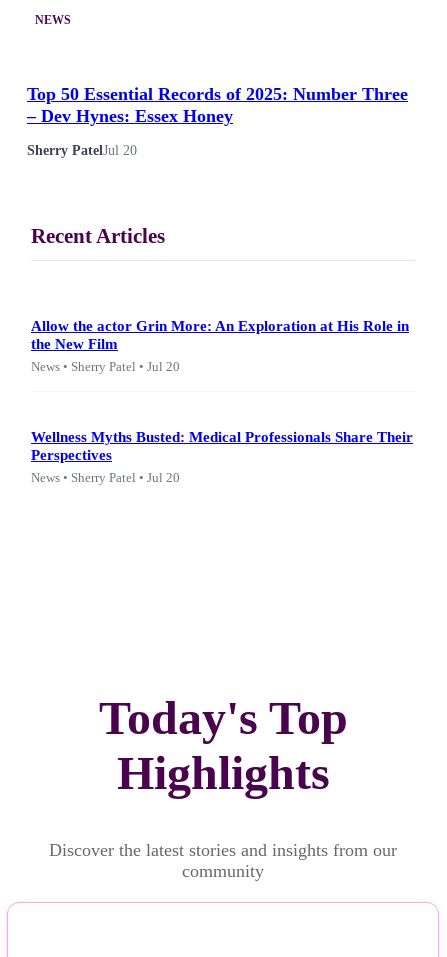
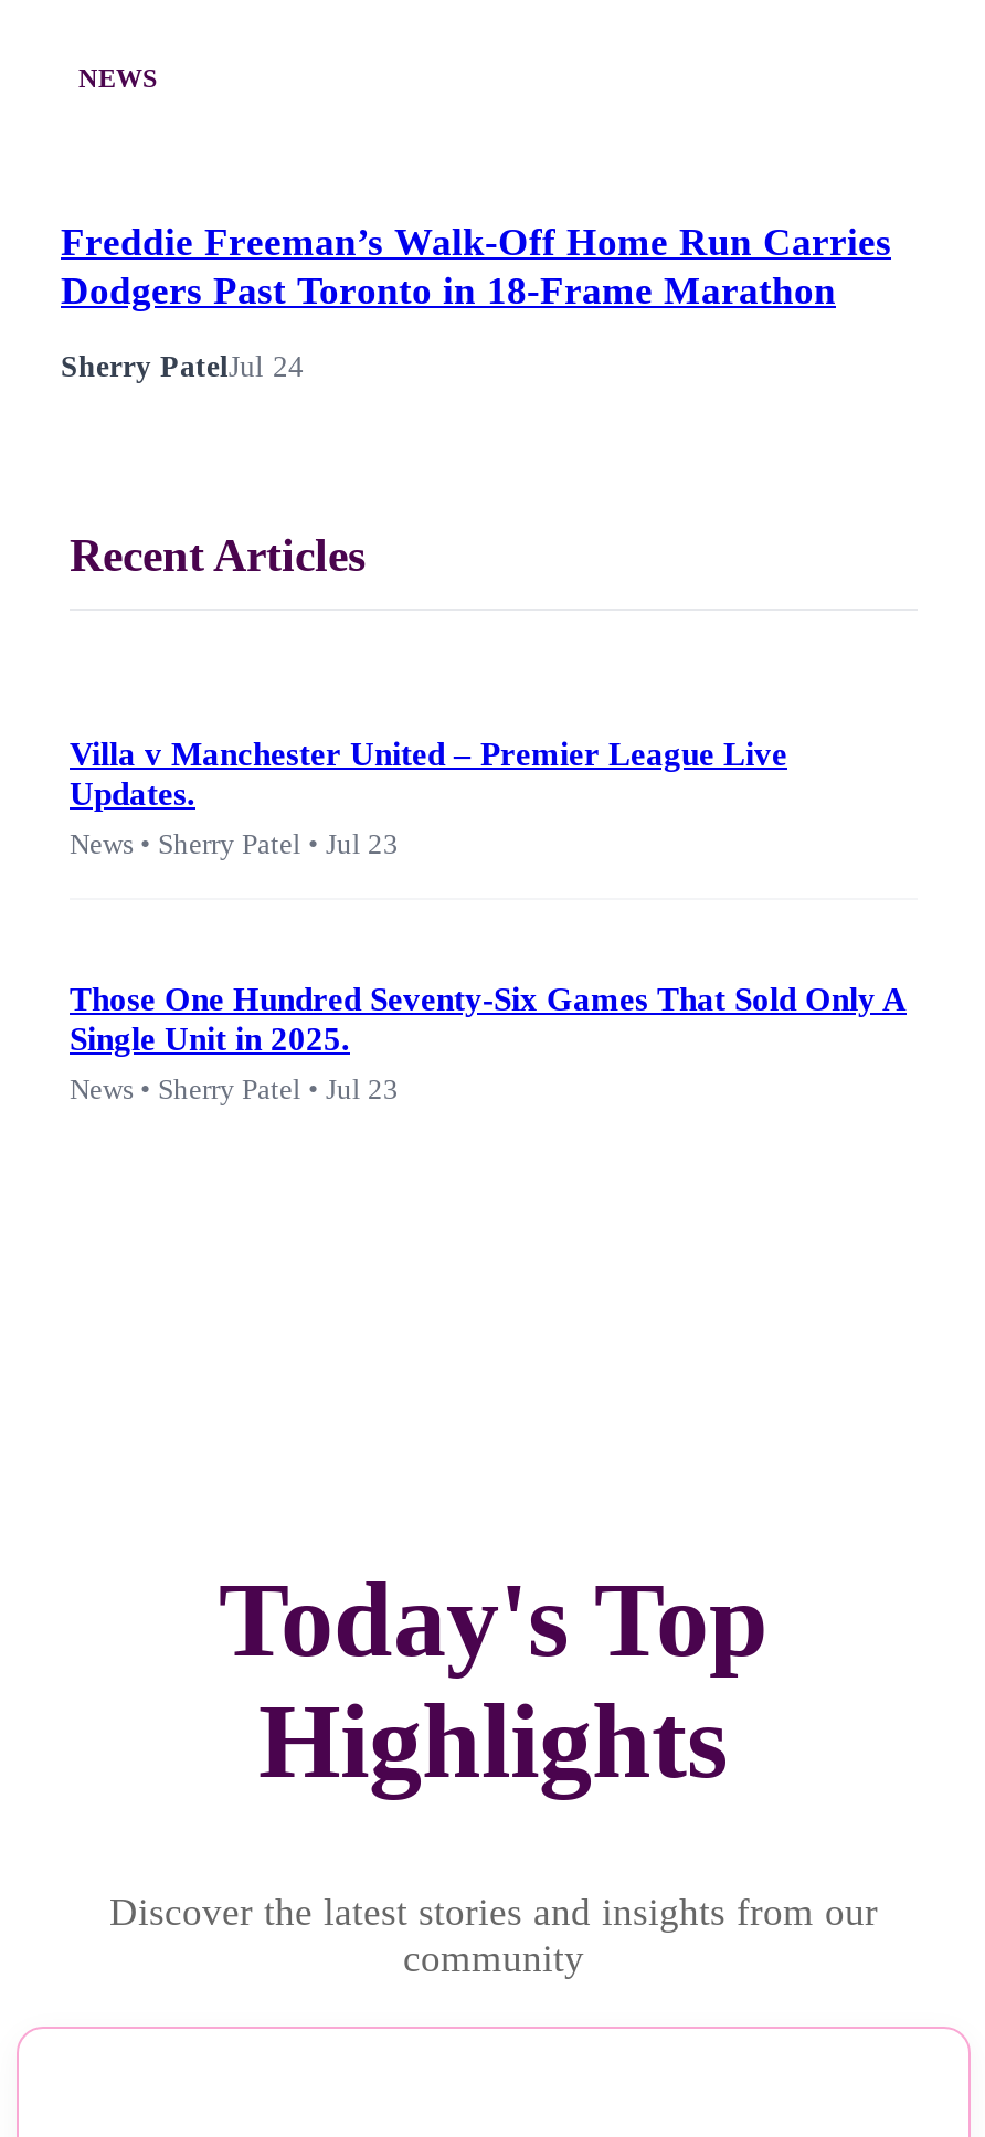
- Top 50 Essential Records of 2025: Number Three
- – Dev Hynes: Essex Honey
+ Freddie Freeman’s Walk-Off Home Run Carries
+ Dodgers Past Toronto in 18-Frame Marathon

- Sherry PatelJul 20
+ Sherry PatelJul 24

- Allow the actor Grin More: An Exploration at His Role in
- the New Film
+ Villa v Manchester United – Premier League Live
+ Updates.

- News • Sherry Patel • Jul 20
+ News • Sherry Patel • Jul 23

- Wellness Myths Busted: Medical Professionals Share Their
- Perspectives
+ Those One Hundred Seventy-Six Games That Sold Only A
+ Single Unit in 2025.

- News • Sherry Patel • Jul 20
+ News • Sherry Patel • Jul 23
